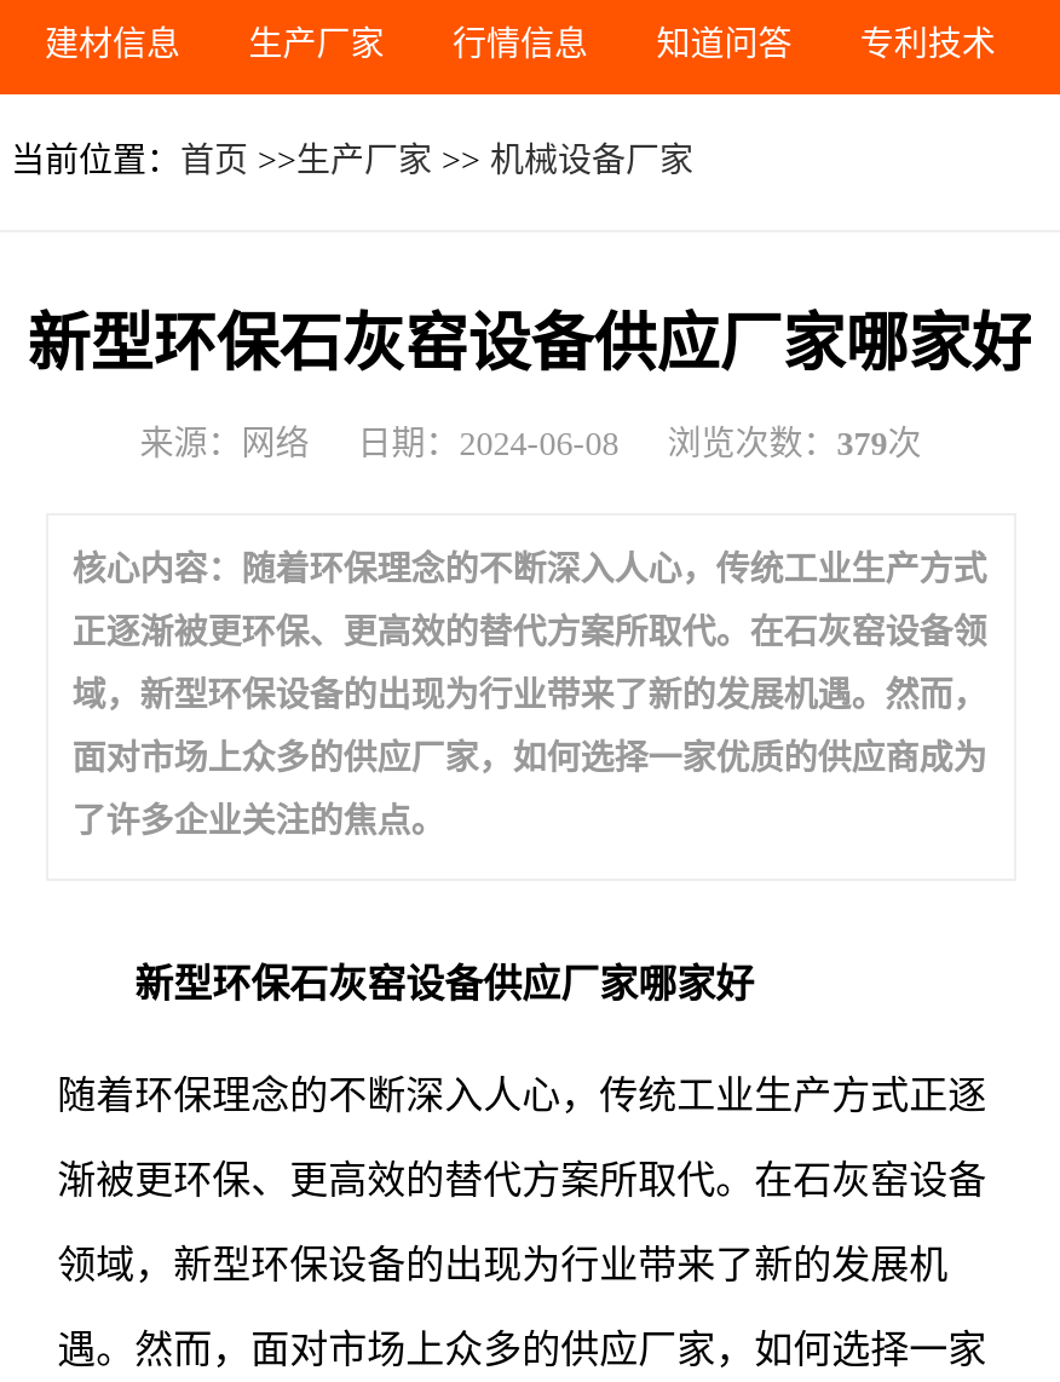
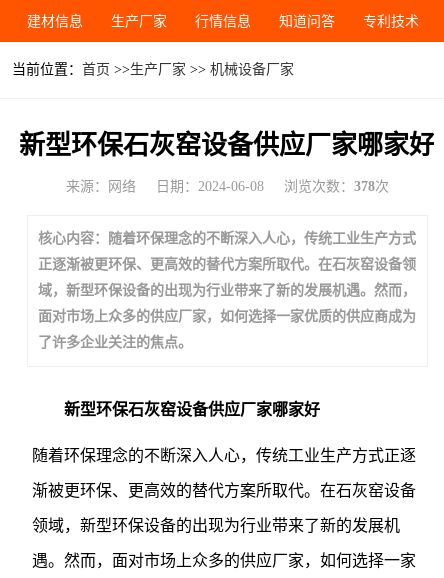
- 来源：网络 日期：2024-06-08 浏览次数：379次
+ 来源：网络 日期：2024-06-08 浏览次数：378次
